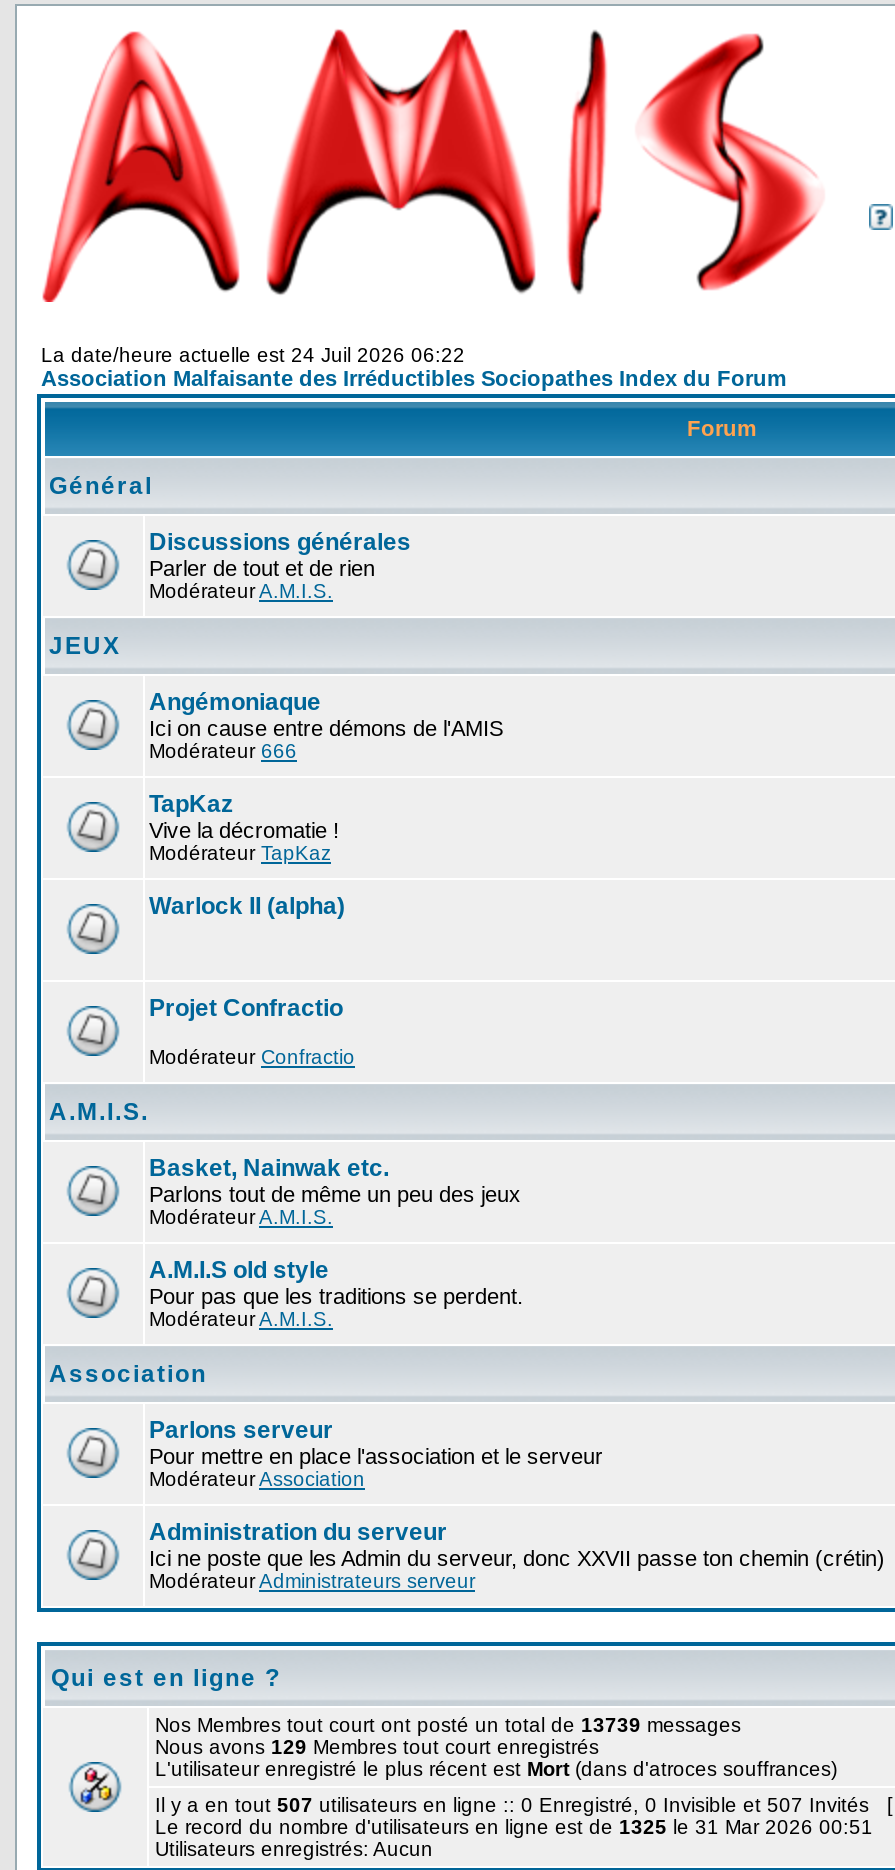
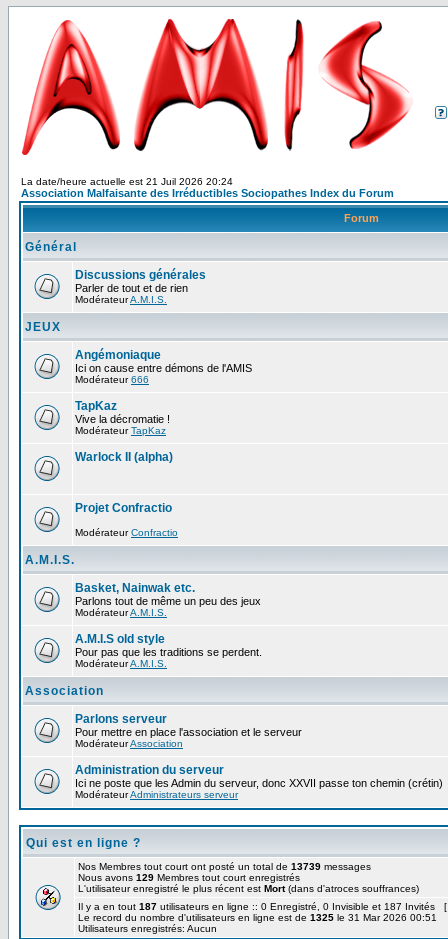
- La date/heure actuelle est 24 Juil 2026 06:22
+ La date/heure actuelle est 21 Juil 2026 20:24

- Il y a en tout 507 utilisateurs en ligne :: 0 Enregistré, 0 Invisible et 507 Invités [
+ Il y a en tout 187 utilisateurs en ligne :: 0 Enregistré, 0 Invisible et 187 Invités [
